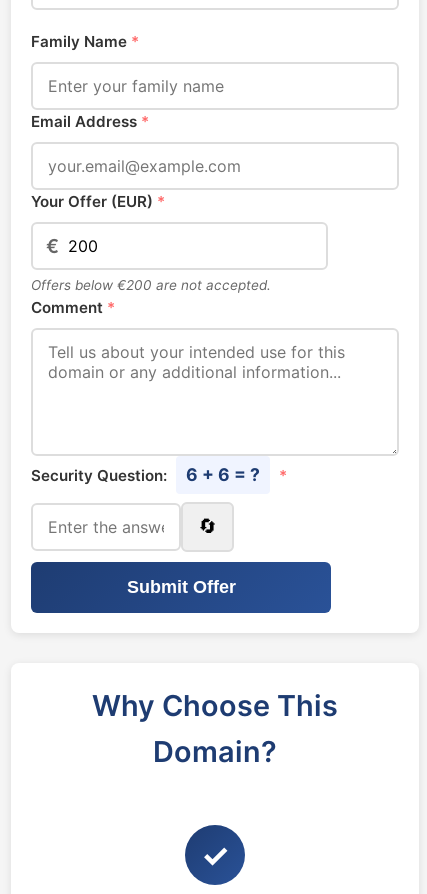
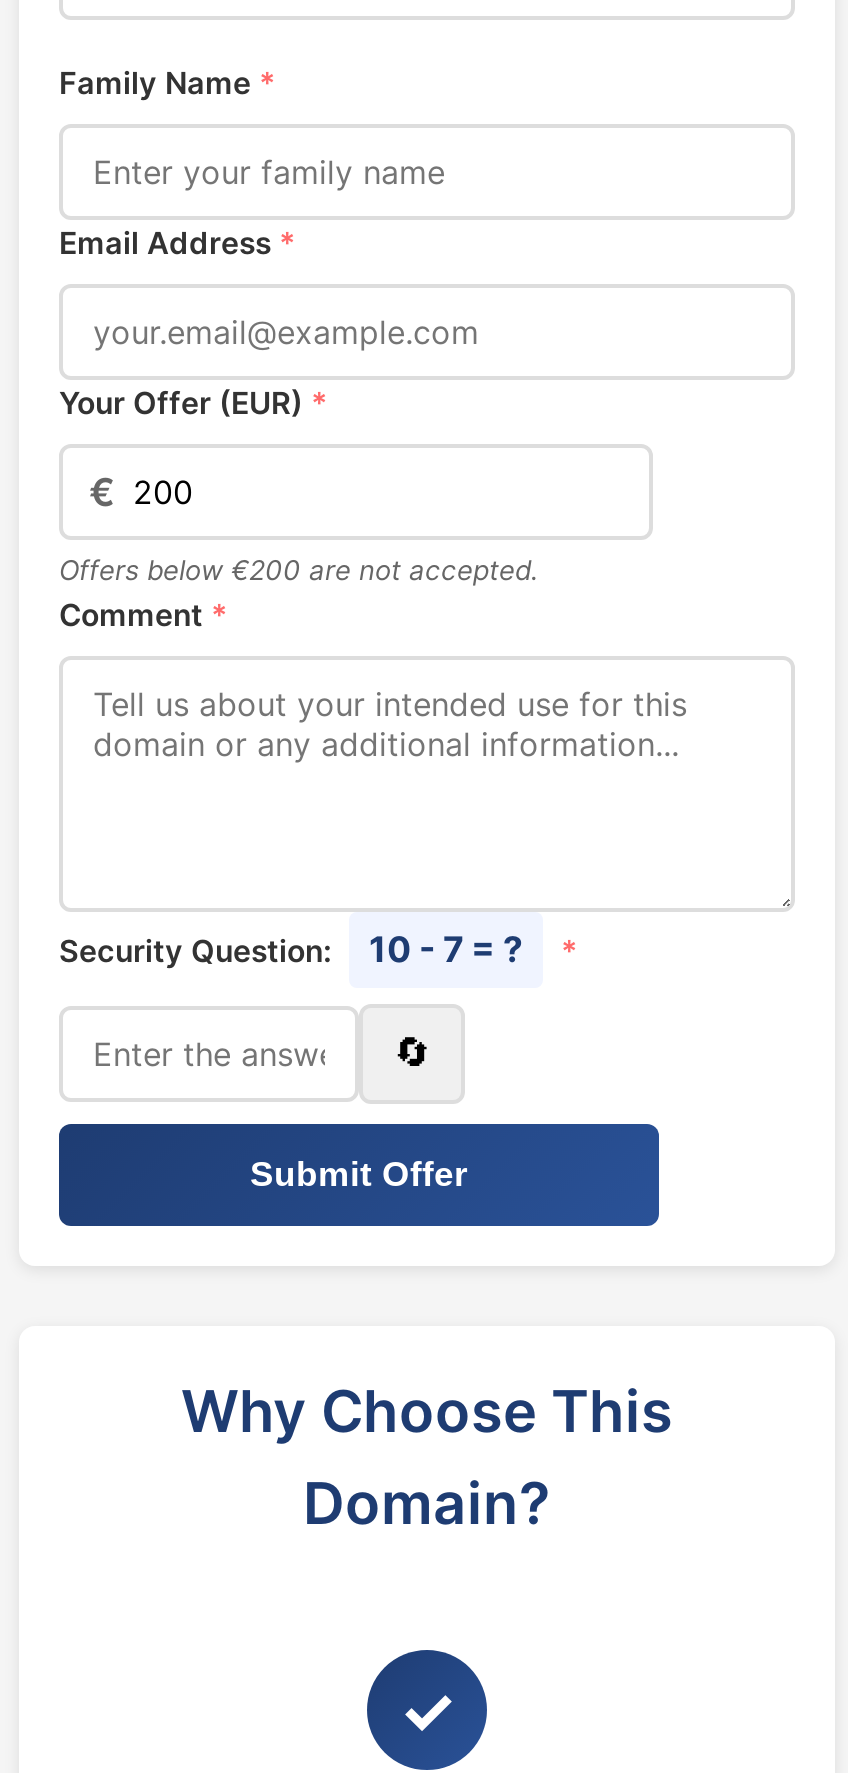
- 6 + 6 = ?
+ 10 - 7 = ?
